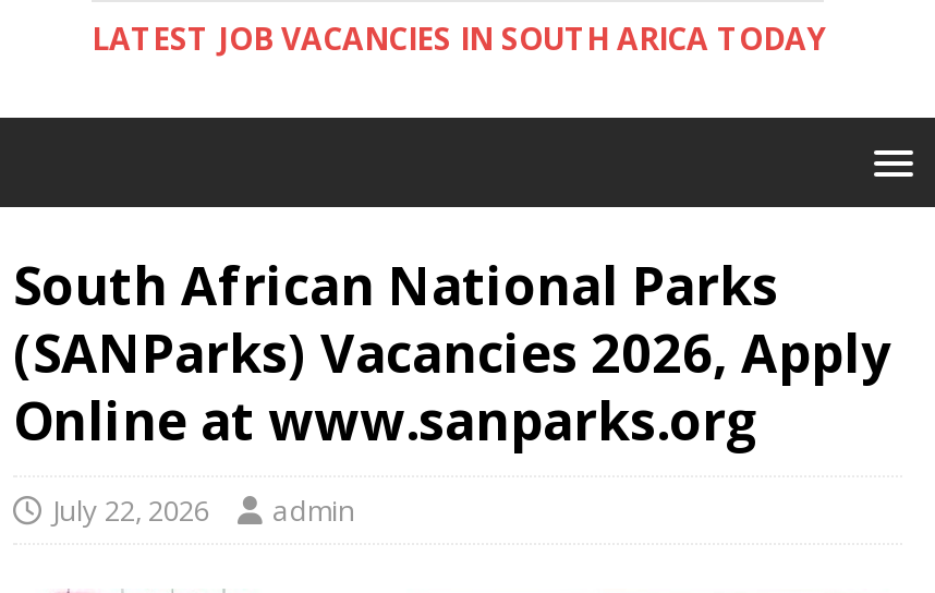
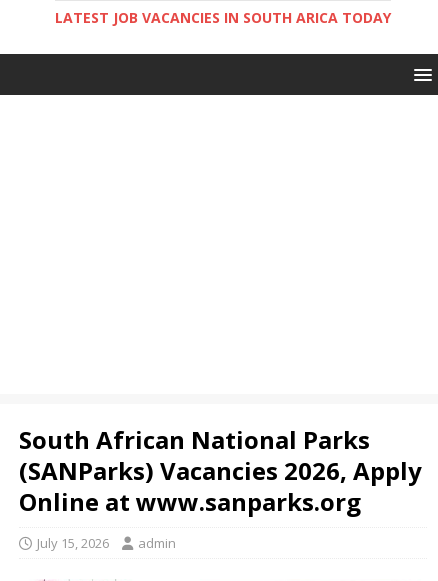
- July 22, 2026 admin
+ July 15, 2026 admin
